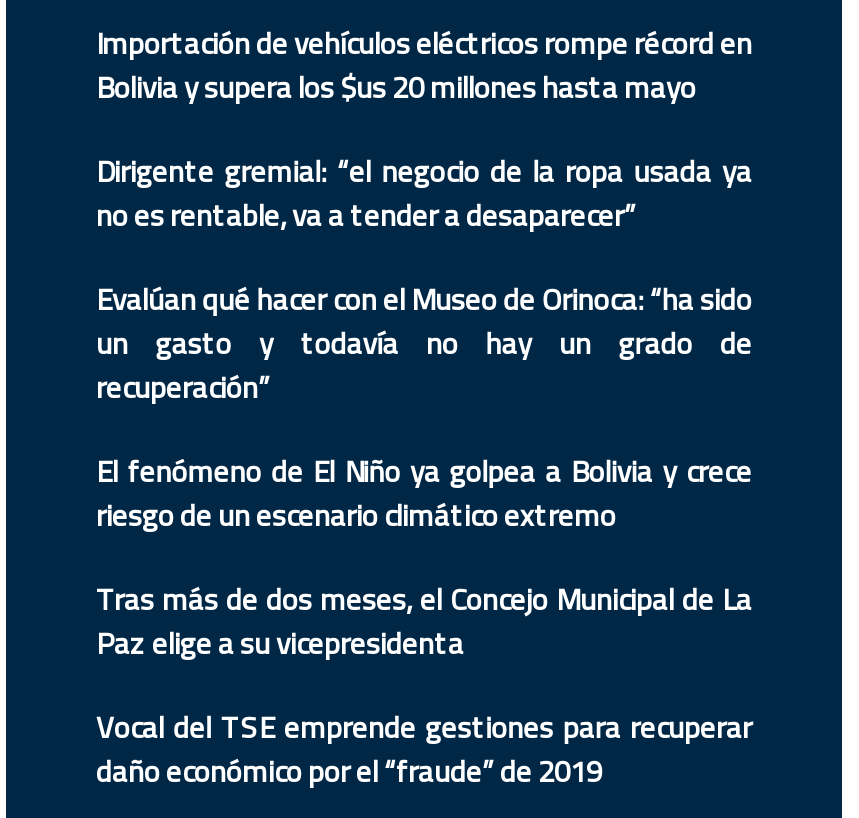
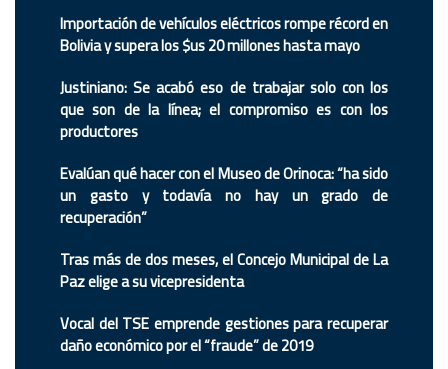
- Dirigente gremial: “el negocio de la ropa usada ya
- no es rentable, va a tender a desaparecer”
+ Justiniano: Se acabó eso de trabajar solo con los
+ que son de la línea; el compromiso es con los
+ productores

moved down: Evalúan qué hacer con el Museo de Orinoca: “ha sido | un gasto y todavía no hay un grado de

- El fenómeno de El Niño ya golpea a Bolivia y crece
- riesgo de un escenario climático extremo
